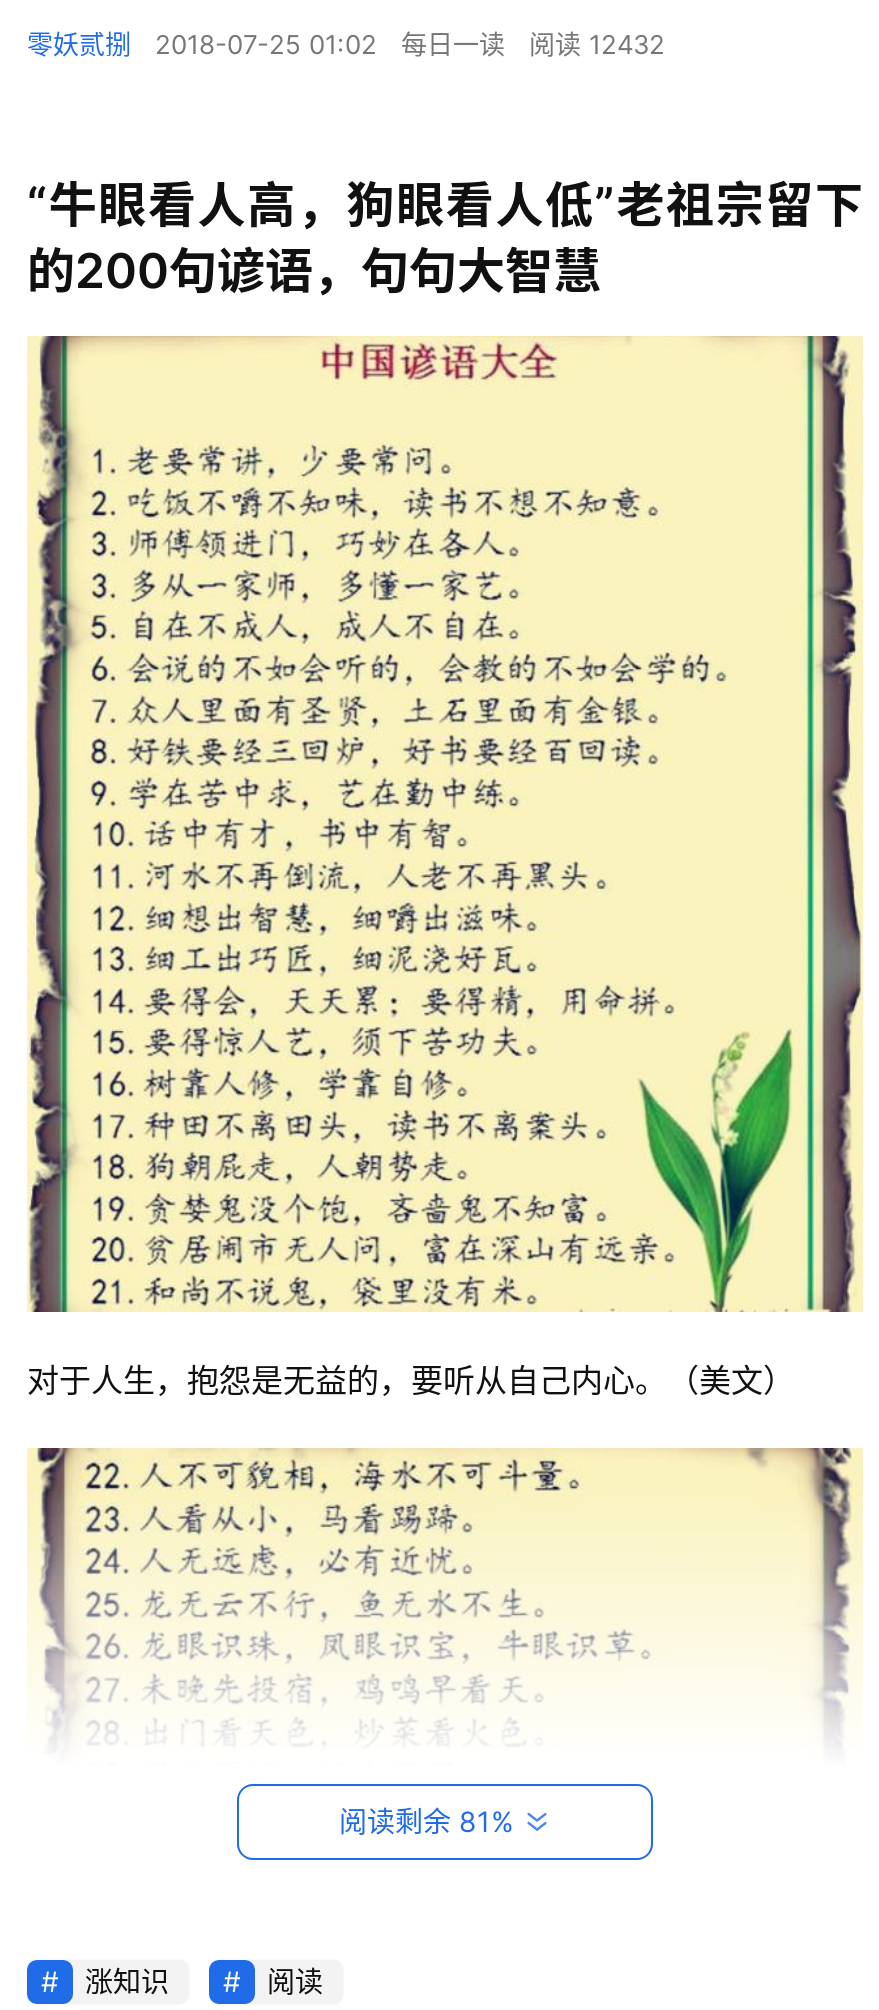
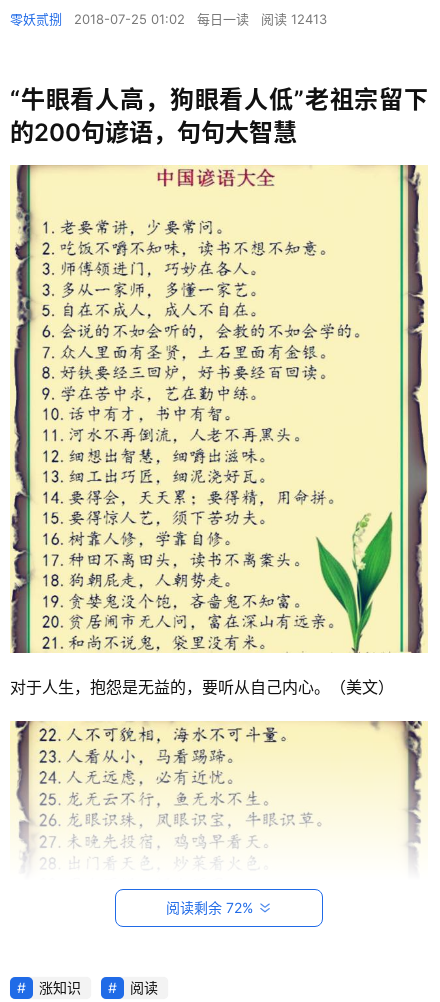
- 阅读 12432
+ 阅读 12413

- 阅读剩余 81%
+ 阅读剩余 72%
